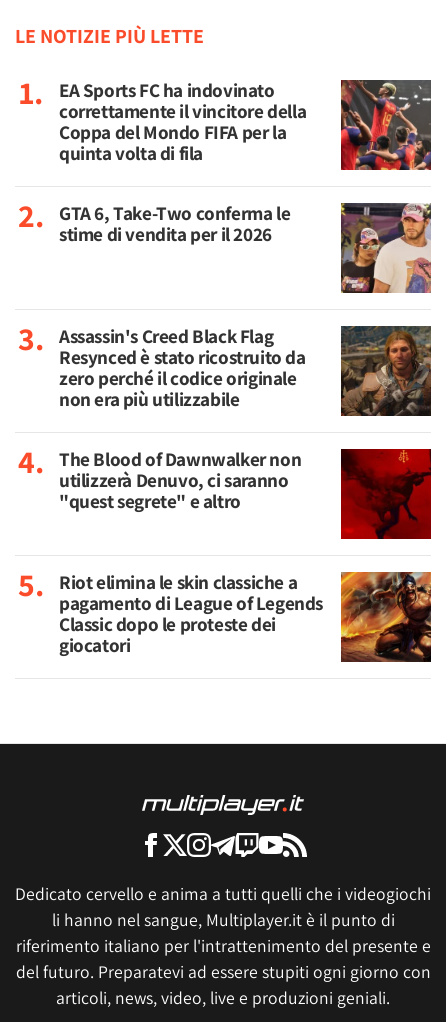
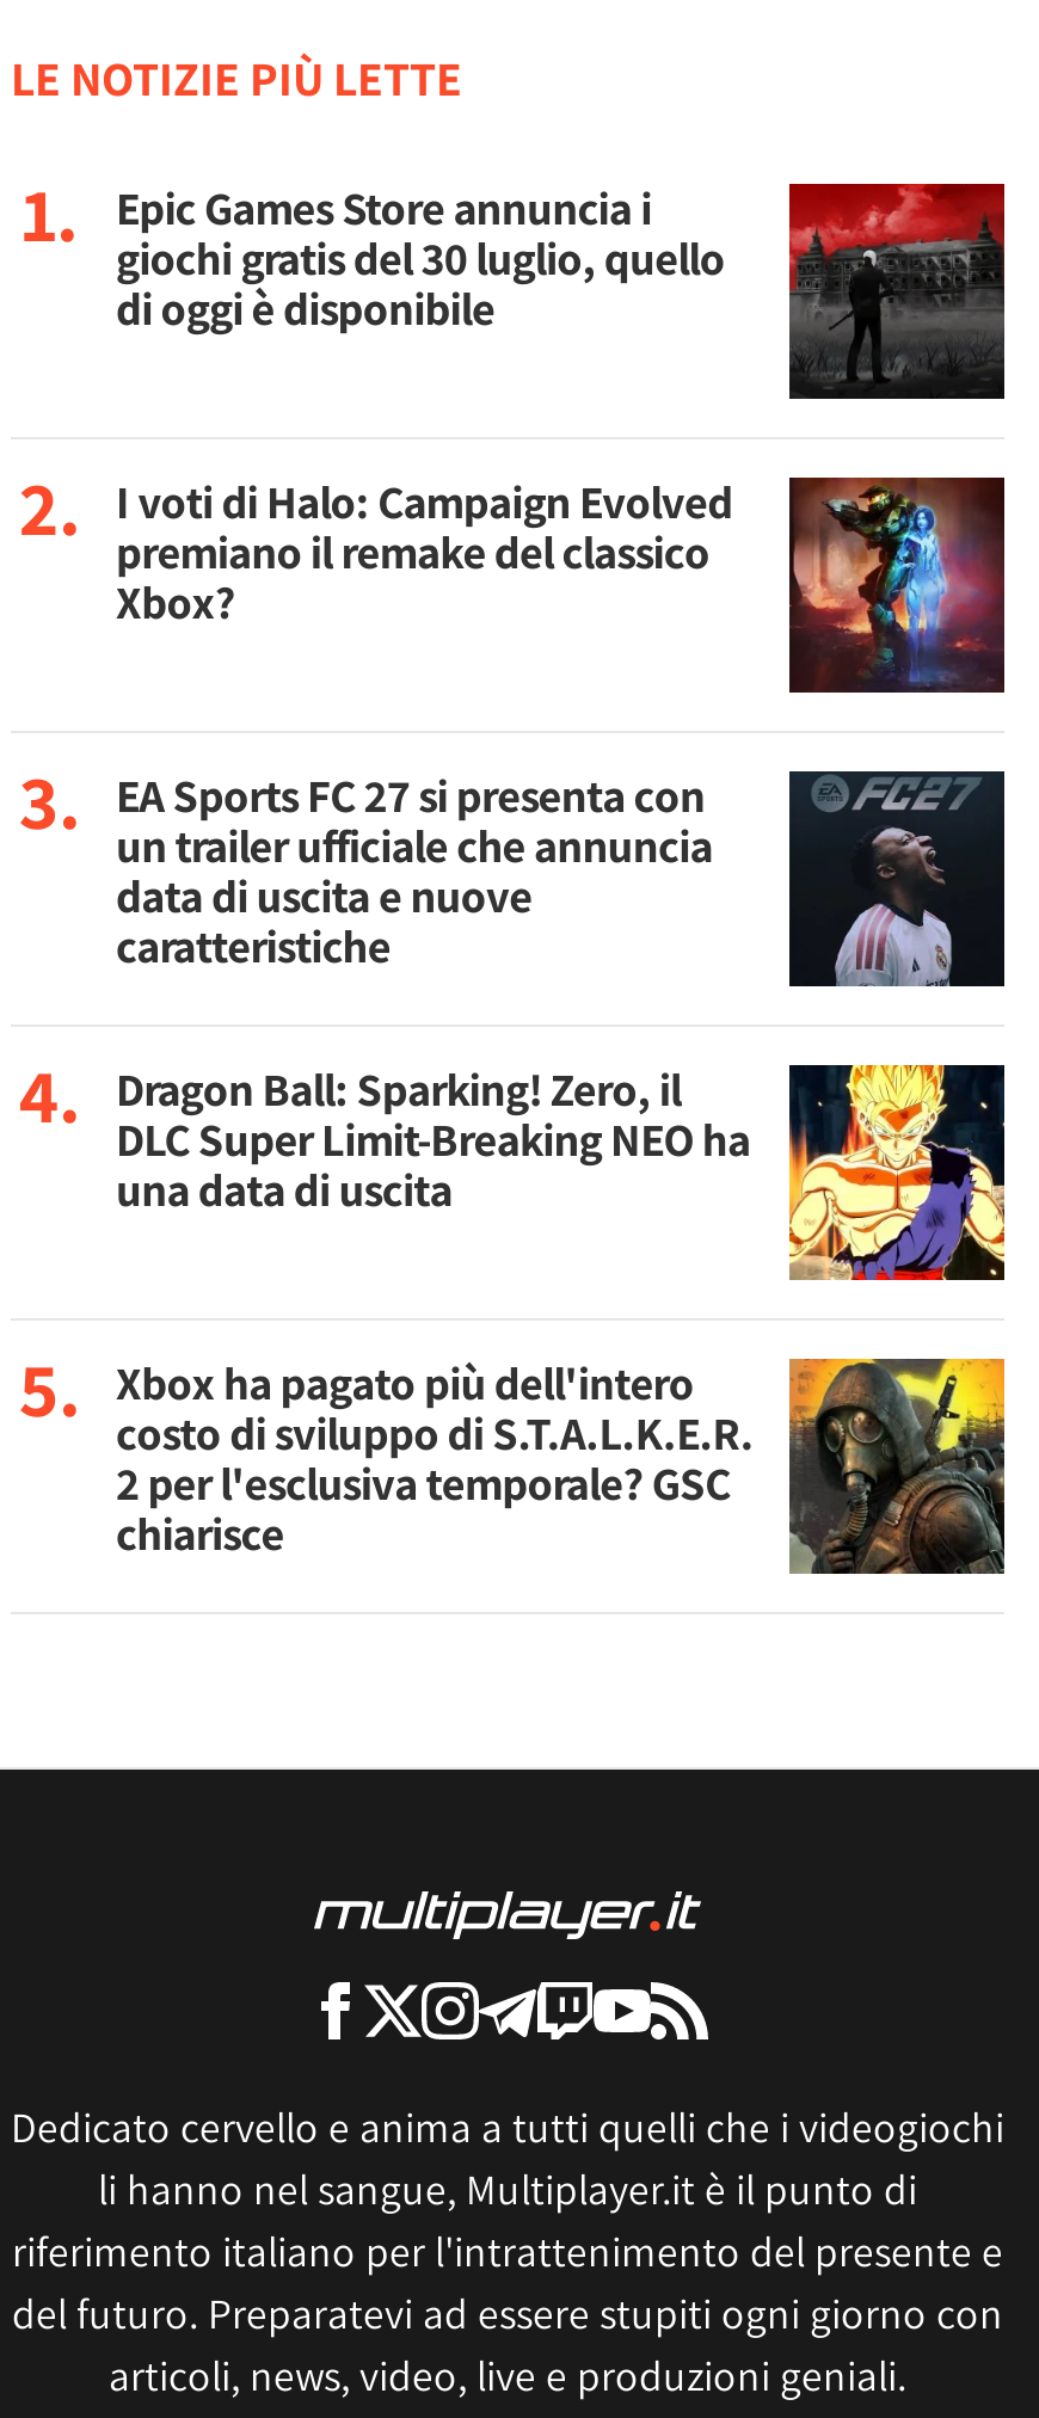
- [image]
- EA Sports FC ha indovinato
- correttamente il vincitore della
- Coppa del Mondo FIFA per la
- quinta volta di fila
+ [image]
+ Epic Games Store annuncia i
+ giochi gratis del 30 luglio, quello
+ di oggi è disponibile

- GTA 6, Take-Two conferma le
- stime di vendita per il 2026
+ I voti di Halo: Campaign Evolved
+ premiano il remake del classico
+ Xbox?

- [image]
+ [image]

- [image]
- Assassin's Creed Black Flag
- Resynced è stato ricostruito da
- zero perché il codice originale
- non era più utilizzabile
+ [image]
+ EA Sports FC 27 si presenta con
+ un trailer ufficiale che annuncia
+ data di uscita e nuove
+ caratteristiche

- [image]
- The Blood of Dawnwalker non
- utilizzerà Denuvo, ci saranno
- "quest segrete" e altro
+ [image]
+ Dragon Ball: Sparking! Zero, il
+ DLC Super Limit-Breaking NEO ha
+ una data di uscita

- [image]
- Riot elimina le skin classiche a
- pagamento di League of Legends
- Classic dopo le proteste dei
- giocatori
+ [image]
+ Xbox ha pagato più dell'intero
+ costo di sviluppo di S.T.A.L.K.E.R.
+ 2 per l'esclusiva temporale? GSC
+ chiarisce
